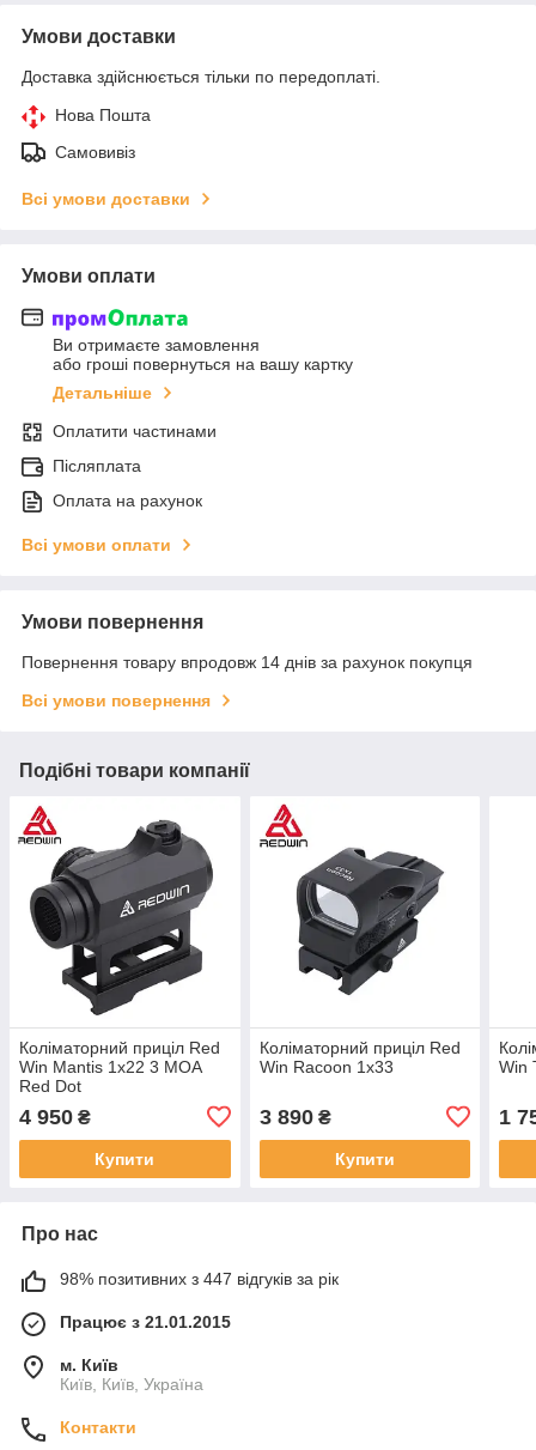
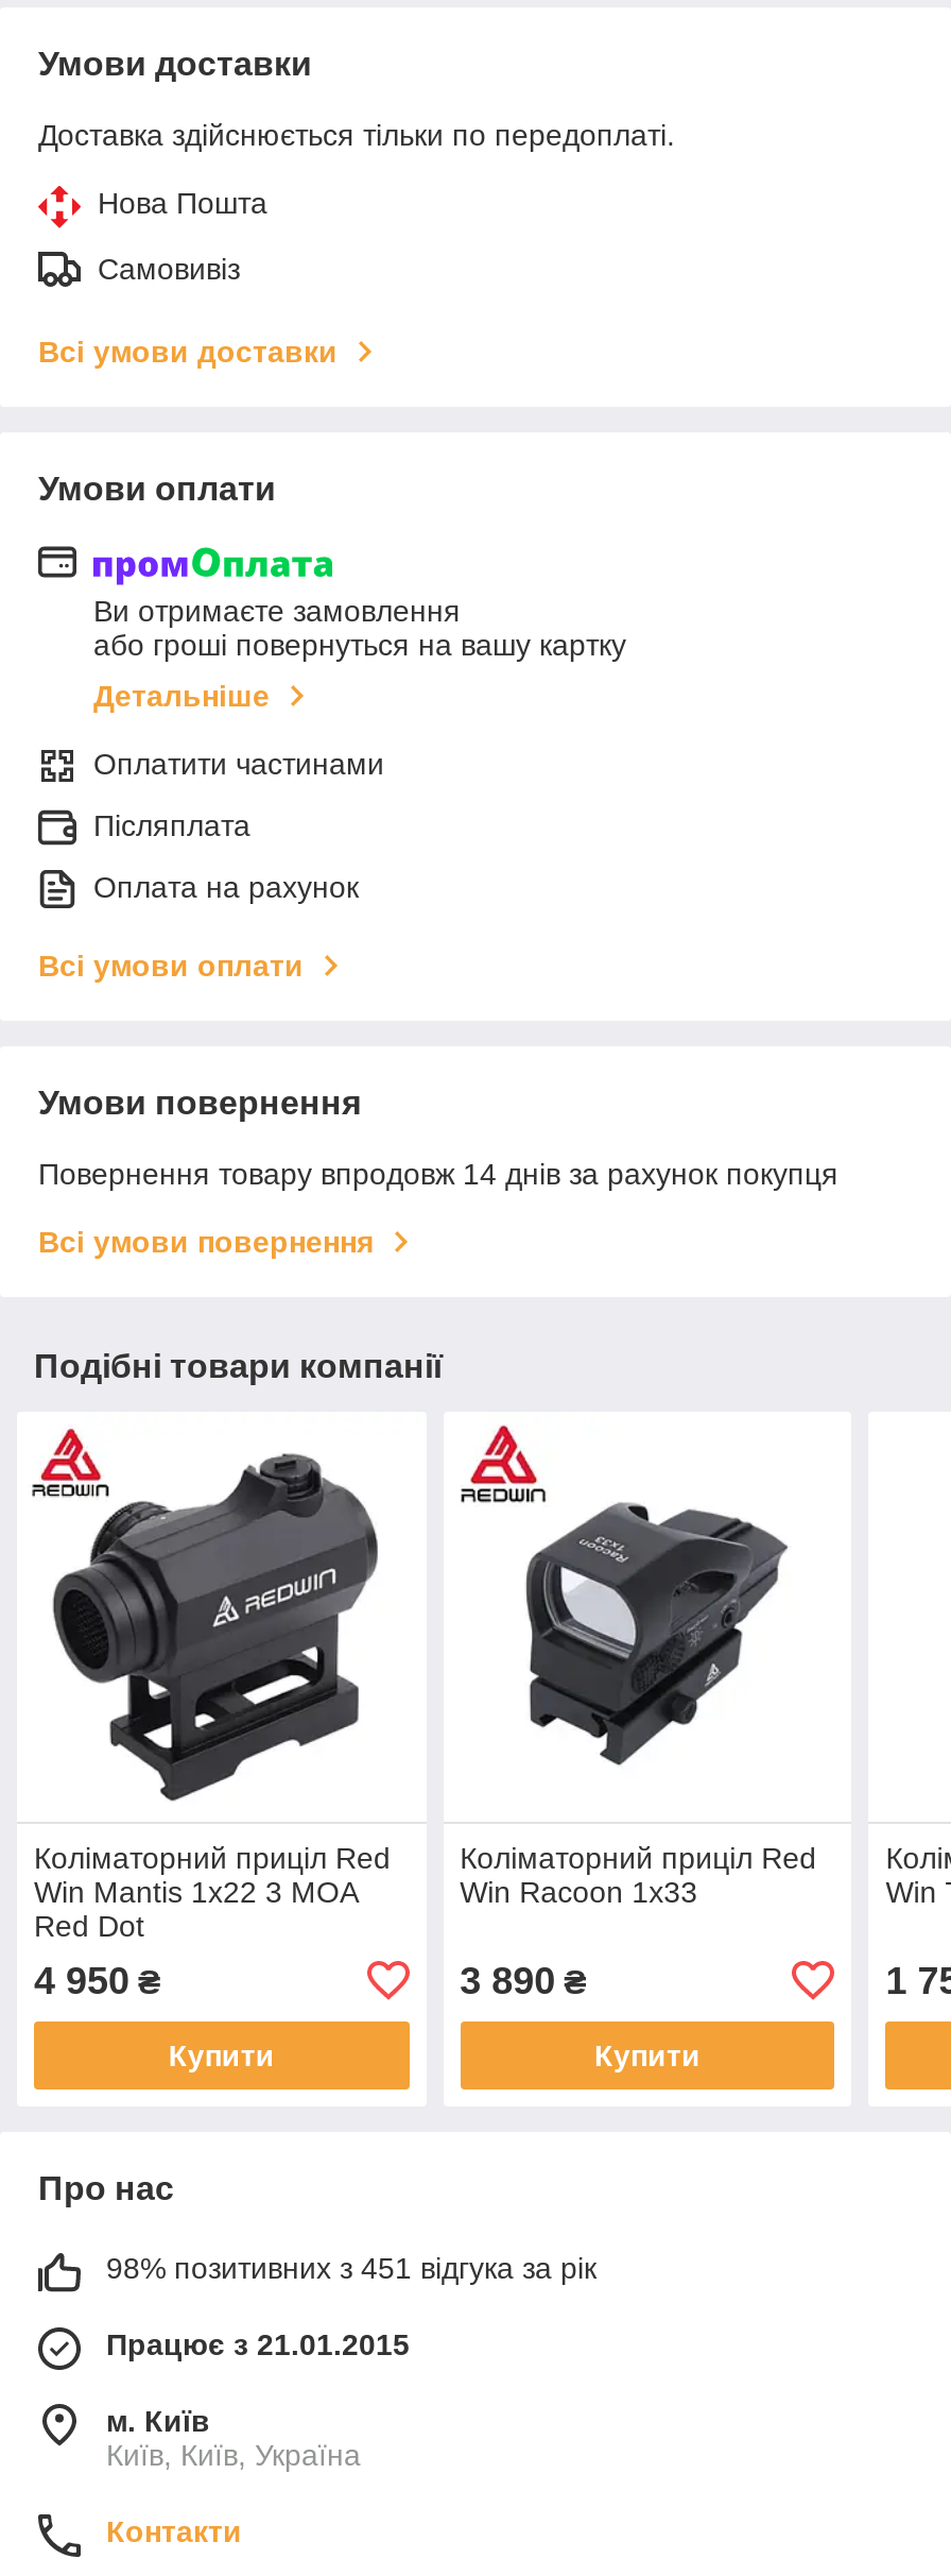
- 98% позитивних з 447 відгуків за рік
+ 98% позитивних з 451 відгука за рік
